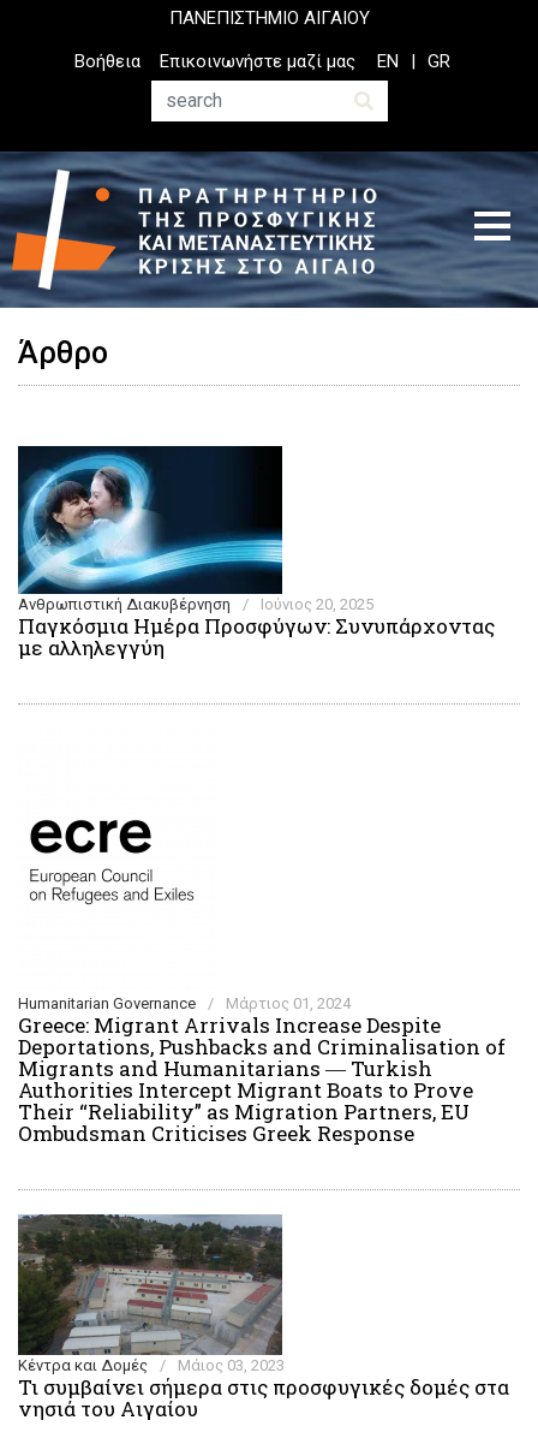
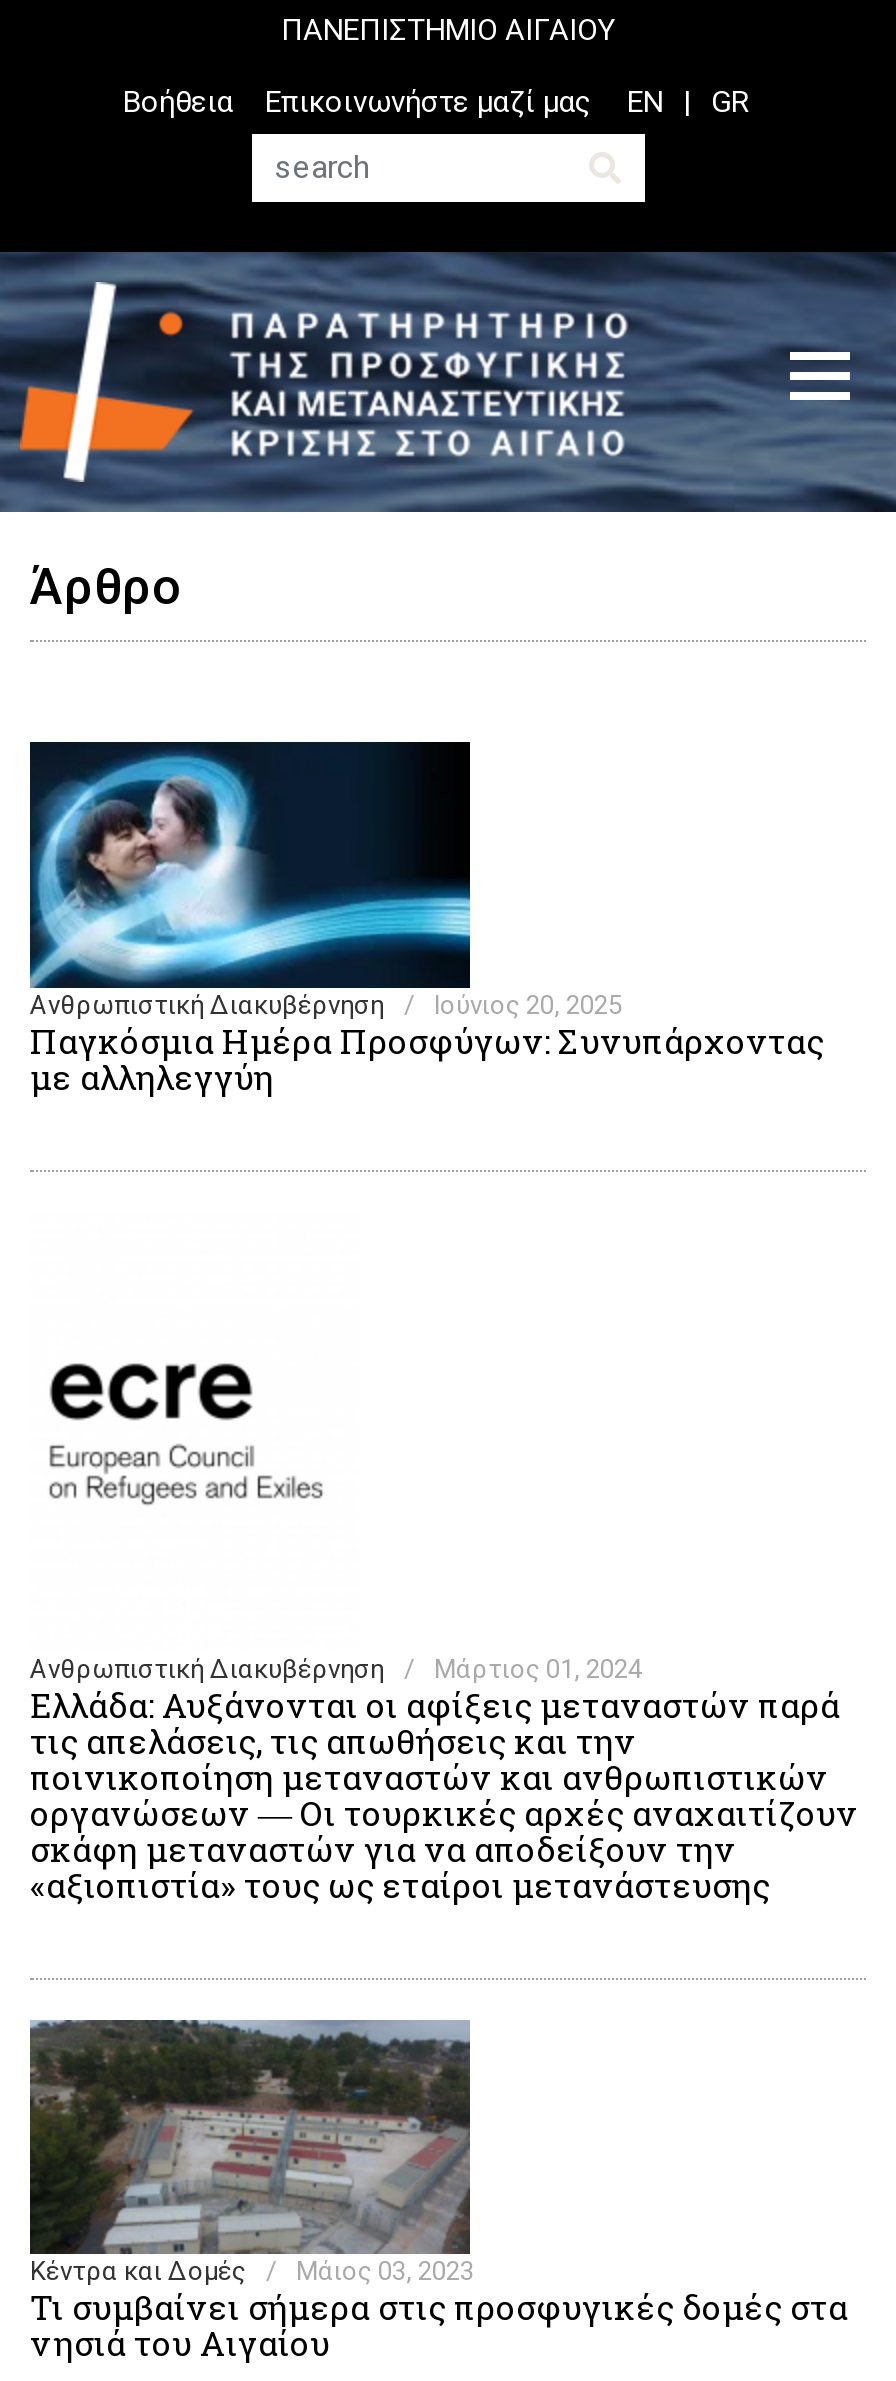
- Humanitarian Governance
+ Ανθρωπιστική Διακυβέρνηση

- Greece: Migrant Arrivals Increase Despite
- Deportations, Pushbacks and Criminalisation of
- Migrants and Humanitarians ― Turkish
- Authorities Intercept Migrant Boats to Prove
- Their “Reliability” as Migration Partners, EU
- Ombudsman Criticises Greek Response
+ Ελλάδα: Αυξάνονται οι αφίξεις μεταναστών παρά
+ τις απελάσεις, τις απωθήσεις και την
+ ποινικοποίηση μεταναστών και ανθρωπιστικών
+ οργανώσεων ― Οι τουρκικές αρχές αναχαιτίζουν
+ σκάφη μεταναστών για να αποδείξουν την
+ «αξιοπιστία» τους ως εταίροι μετανάστευσης
